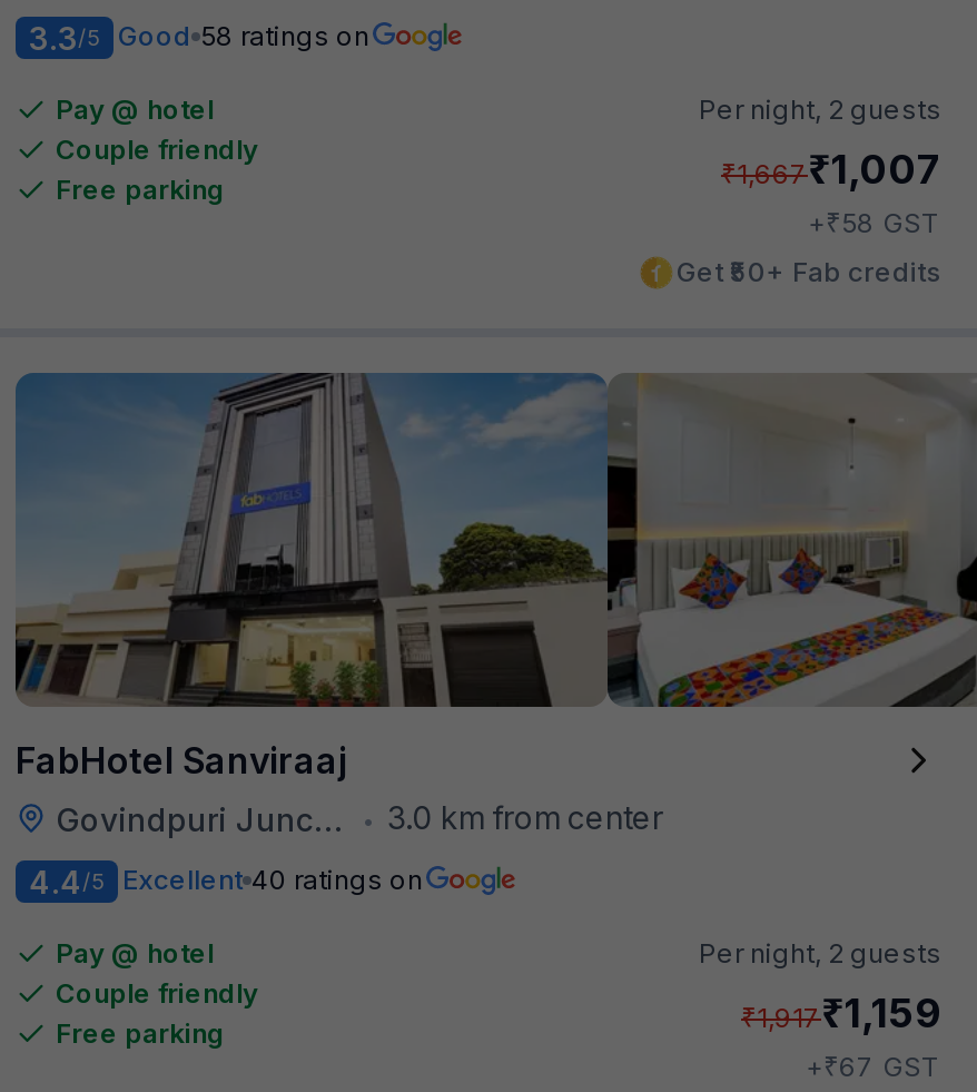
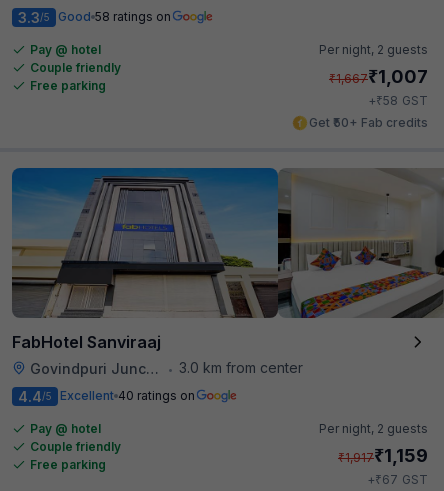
- [image]
+ [image]
